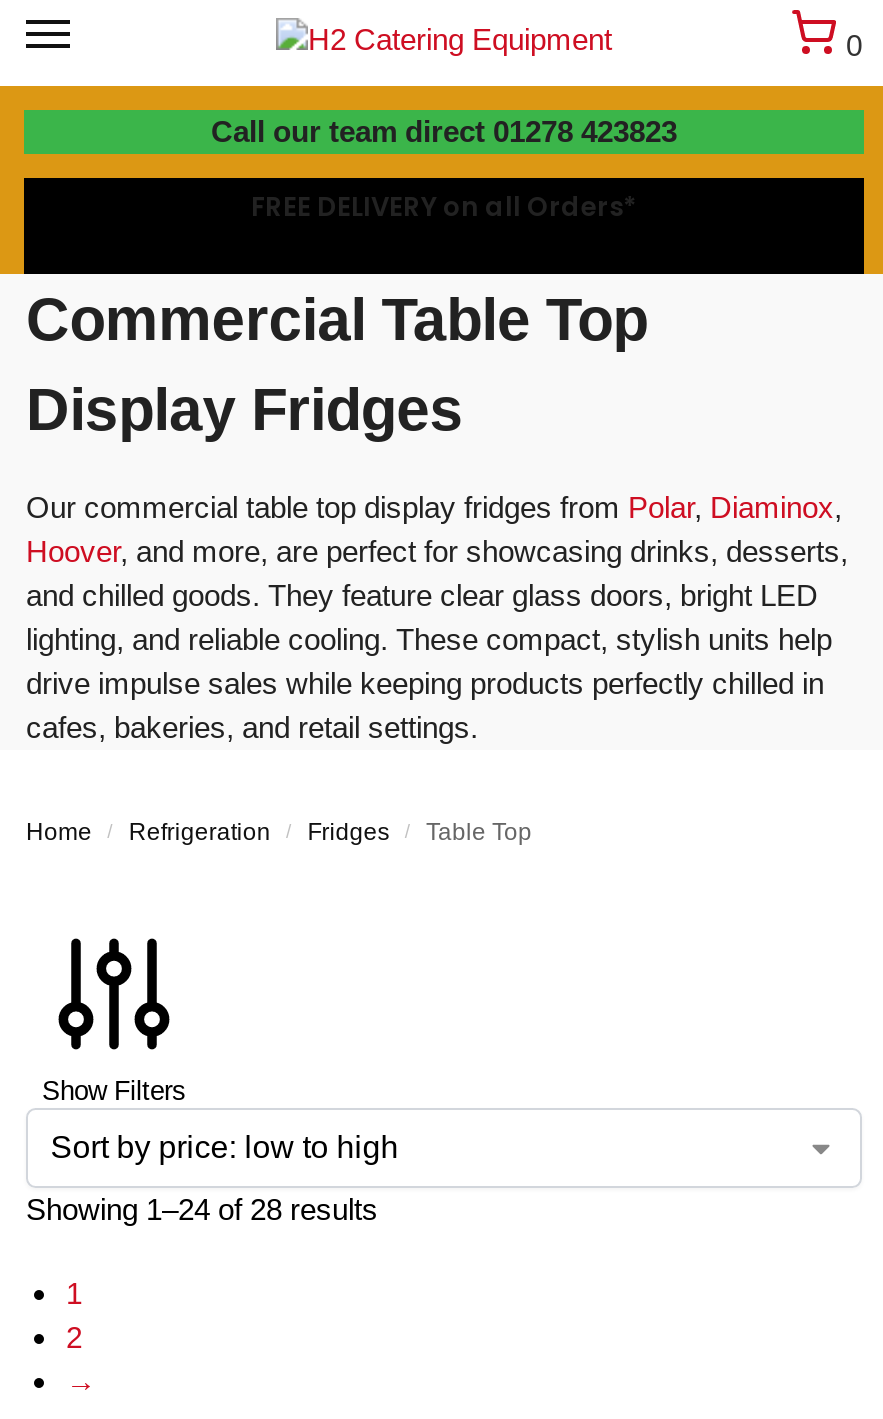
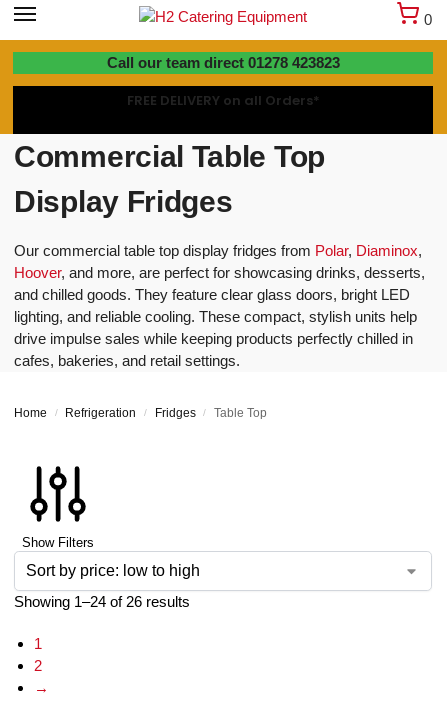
- Showing 1–24 of 28 results
+ Showing 1–24 of 26 results
